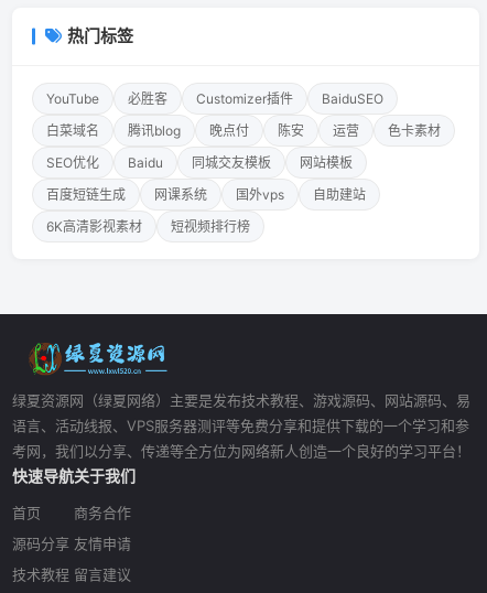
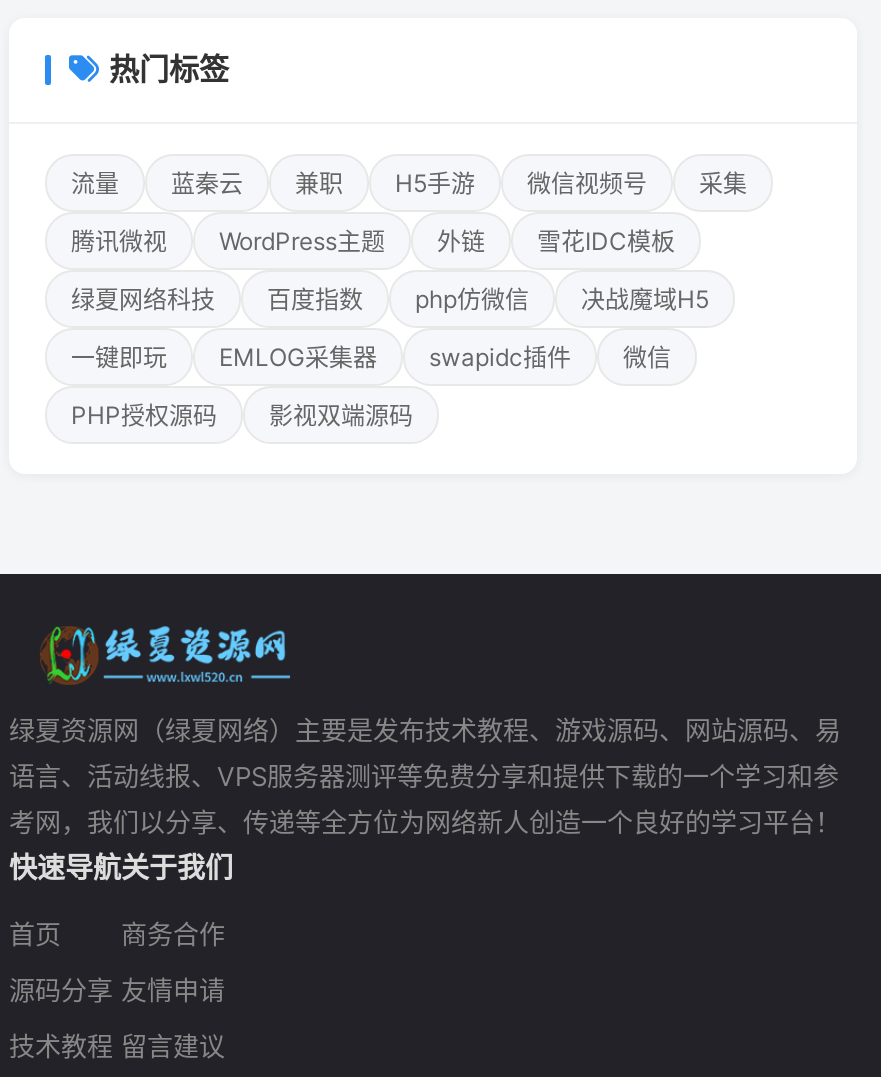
- YouTube
- 必胜客
- Customizer插件
- BaiduSEO
+ 流量
+ 蓝秦云
+ 兼职
+ H5手游
+ 微信视频号
+ 采集

- 白菜域名
- 腾讯blog
- 晚点付
- 陈安
- 运营
- 色卡素材
+ 腾讯微视
+ WordPress主题
+ 外链
+ 雪花IDC模板

- SEO优化
- Baidu
- 同城交友模板
- 网站模板
+ 绿夏网络科技
+ 百度指数
+ php仿微信
+ 决战魔域H5

- 百度短链生成
- 网课系统
- 国外vps
- 自助建站
+ 一键即玩
+ EMLOG采集器
+ swapidc插件
+ 微信

- 6K高清影视素材
- 短视频排行榜
+ PHP授权源码
+ 影视双端源码
